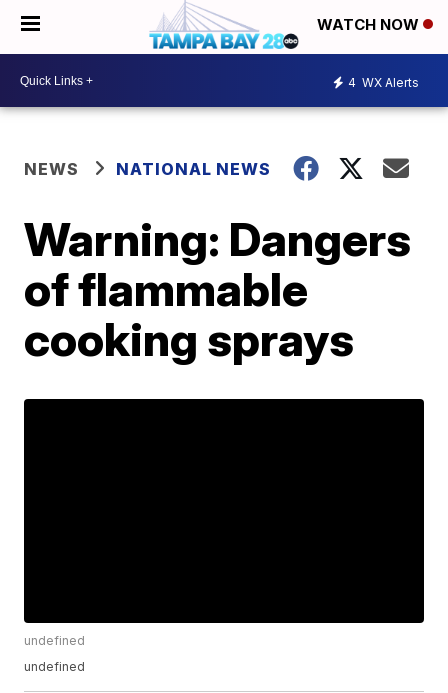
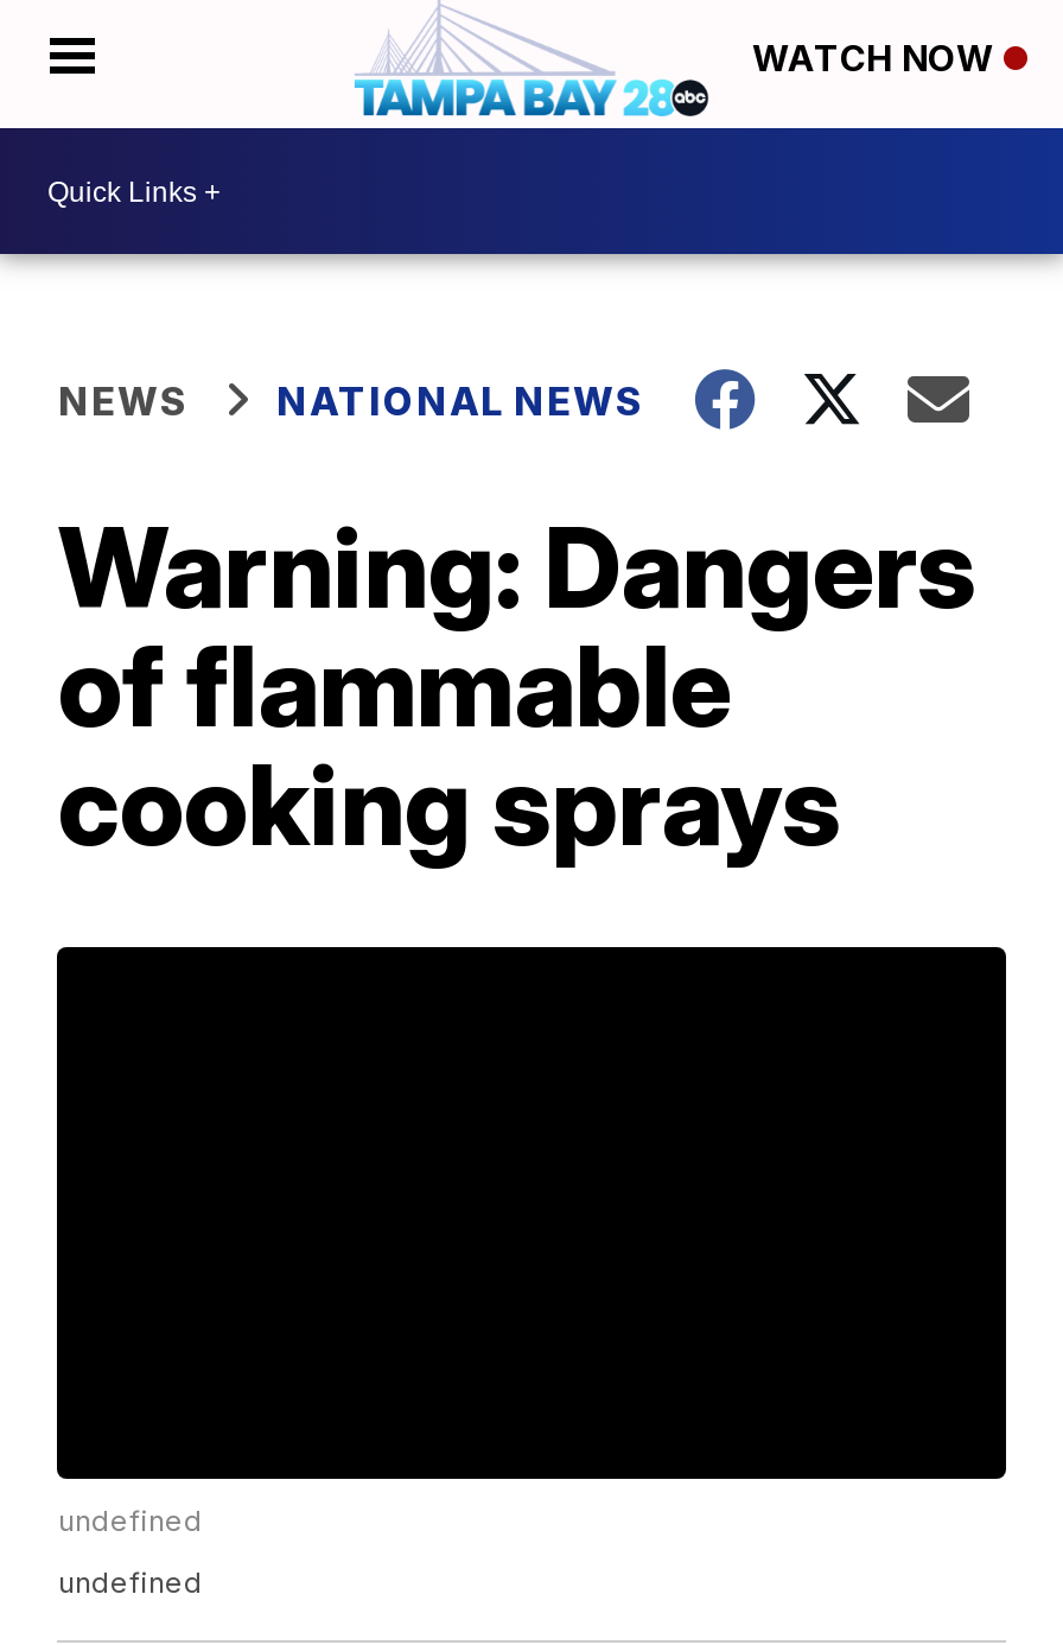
- 4 WX Alerts
